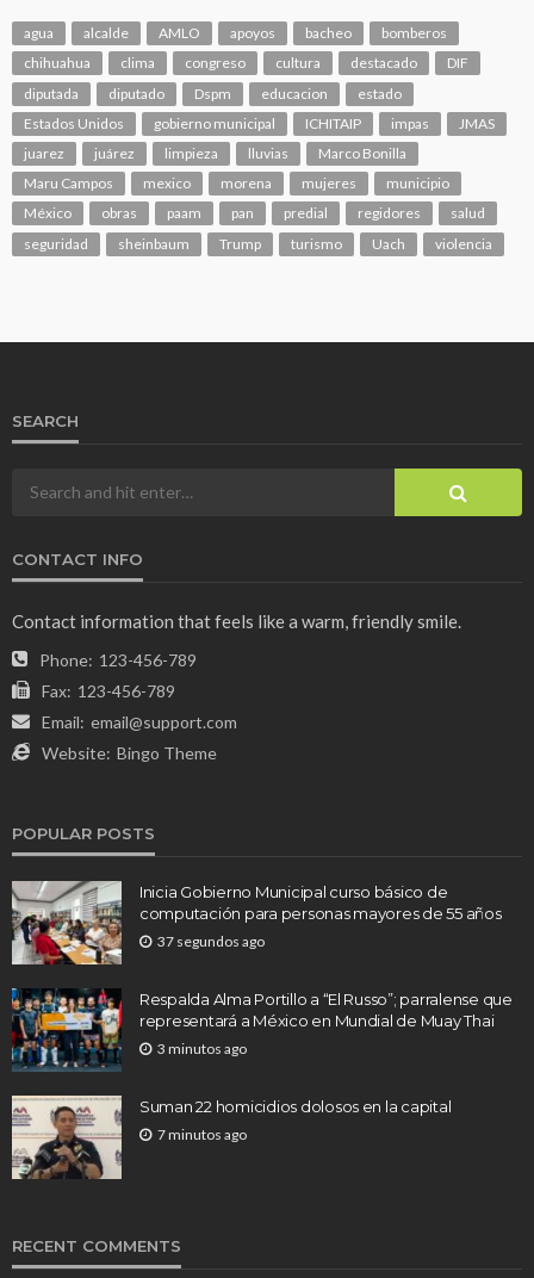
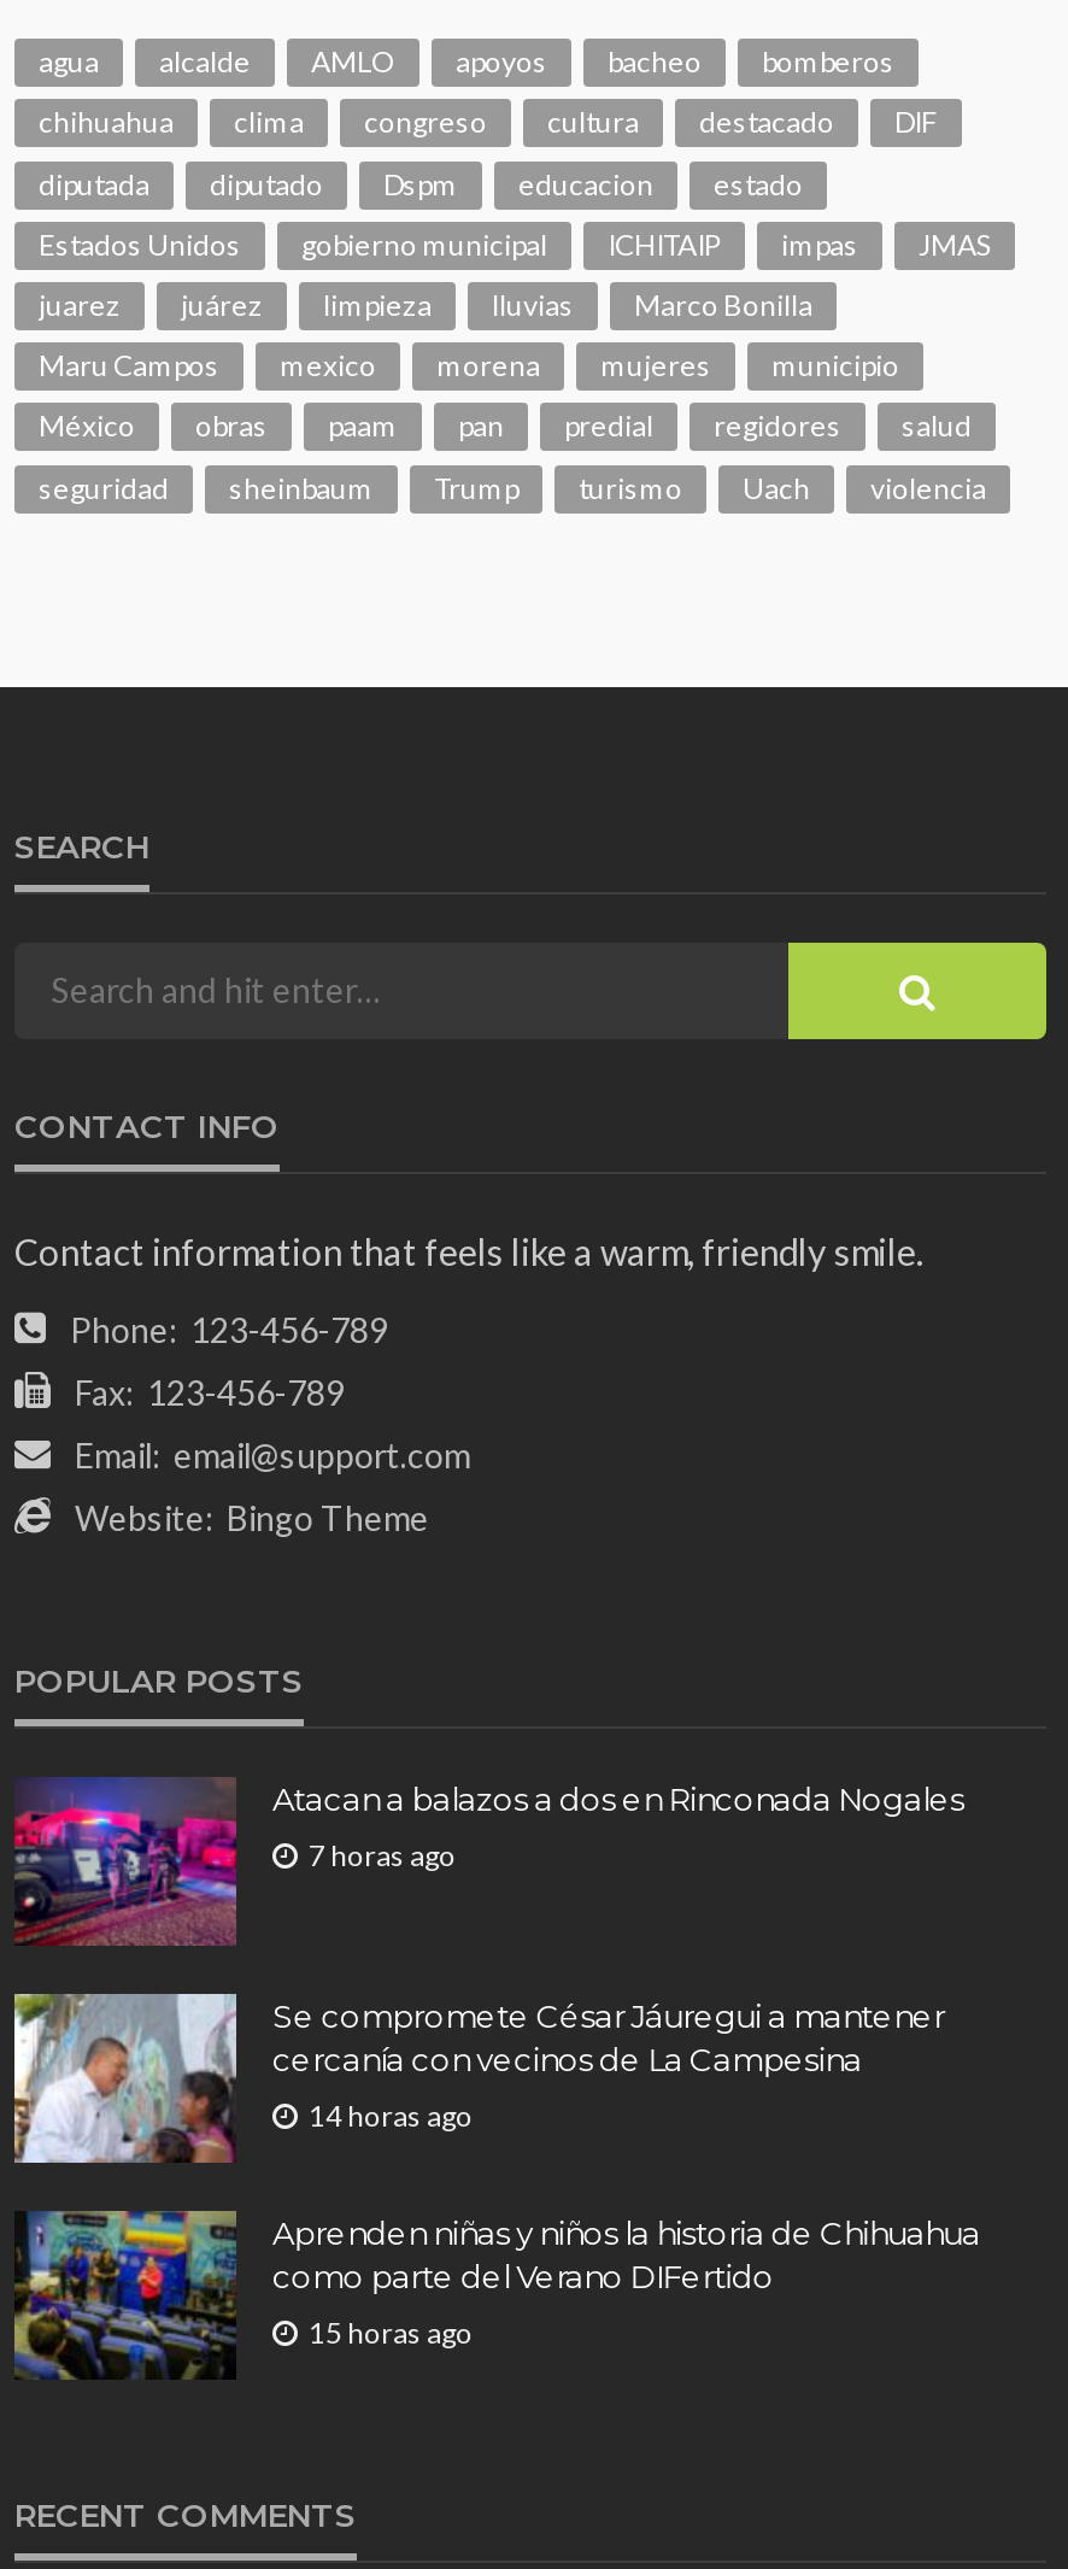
- [image]
- Inicia Gobierno Municipal curso básico de
- computación para personas mayores de 55 años
+ [image]
+ Atacan a balazos a dos en Rinconada Nogales

- 37 segundos ago
+ 7 horas ago

- [image]
- Respalda Alma Portillo a “El Russo”; parralense que
- representará a México en Mundial de Muay Thai
+ [image]
+ Se compromete César Jáuregui a mantener
+ cercanía con vecinos de La Campesina

- 3 minutos ago
+ 14 horas ago

- [image]
- Suman 22 homicidios dolosos en la capital
+ [image]
+ Aprenden niñas y niños la historia de Chihuahua
+ como parte del Verano DIFertido

- 7 minutos ago
+ 15 horas ago
